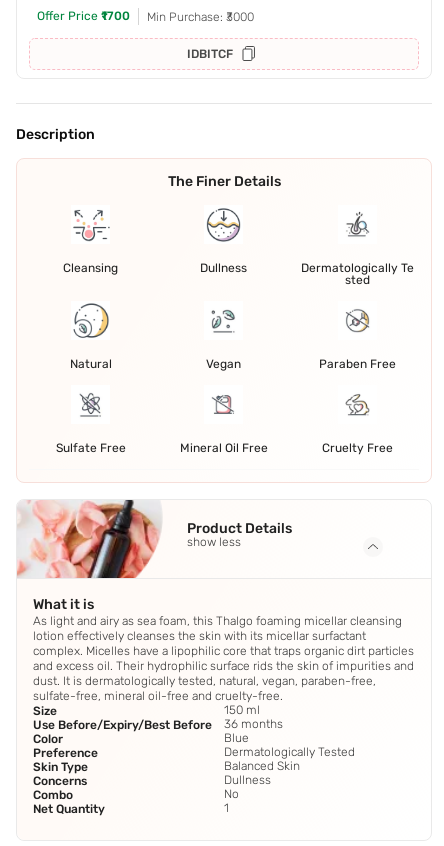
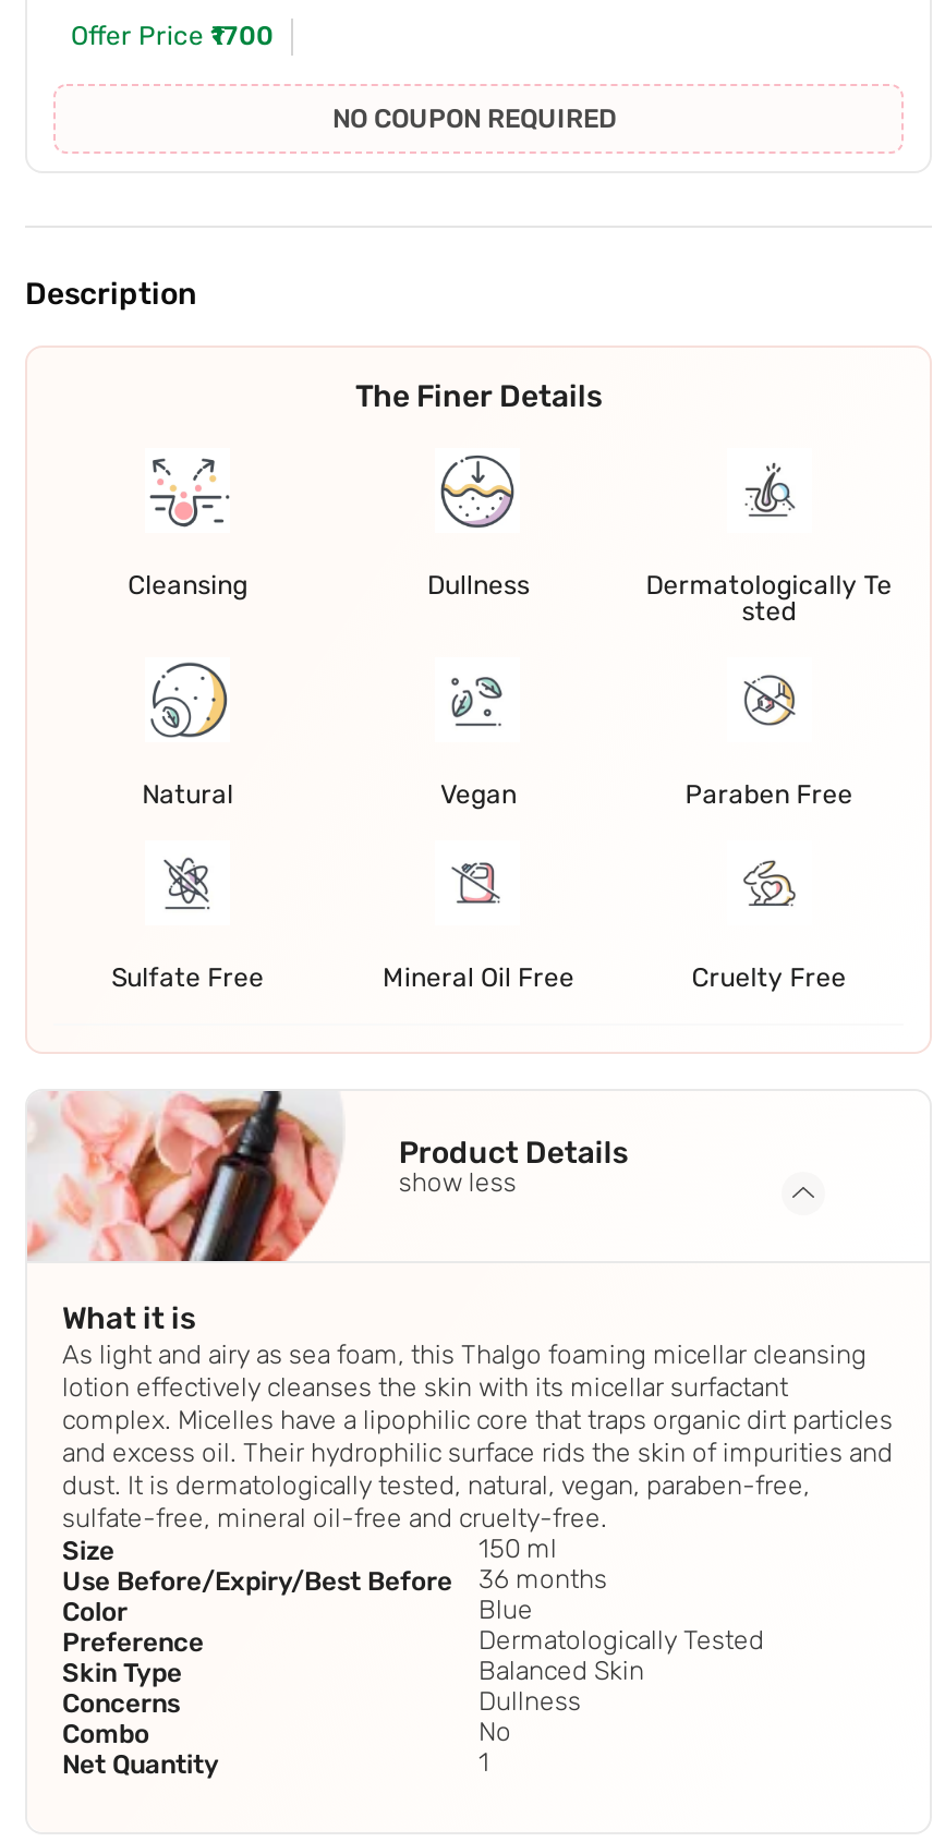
- Min Purchase: ₹3000
- IDBITCF
+ NO COUPON REQUIRED
